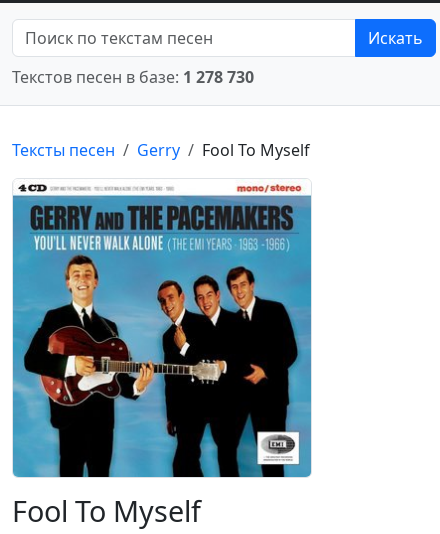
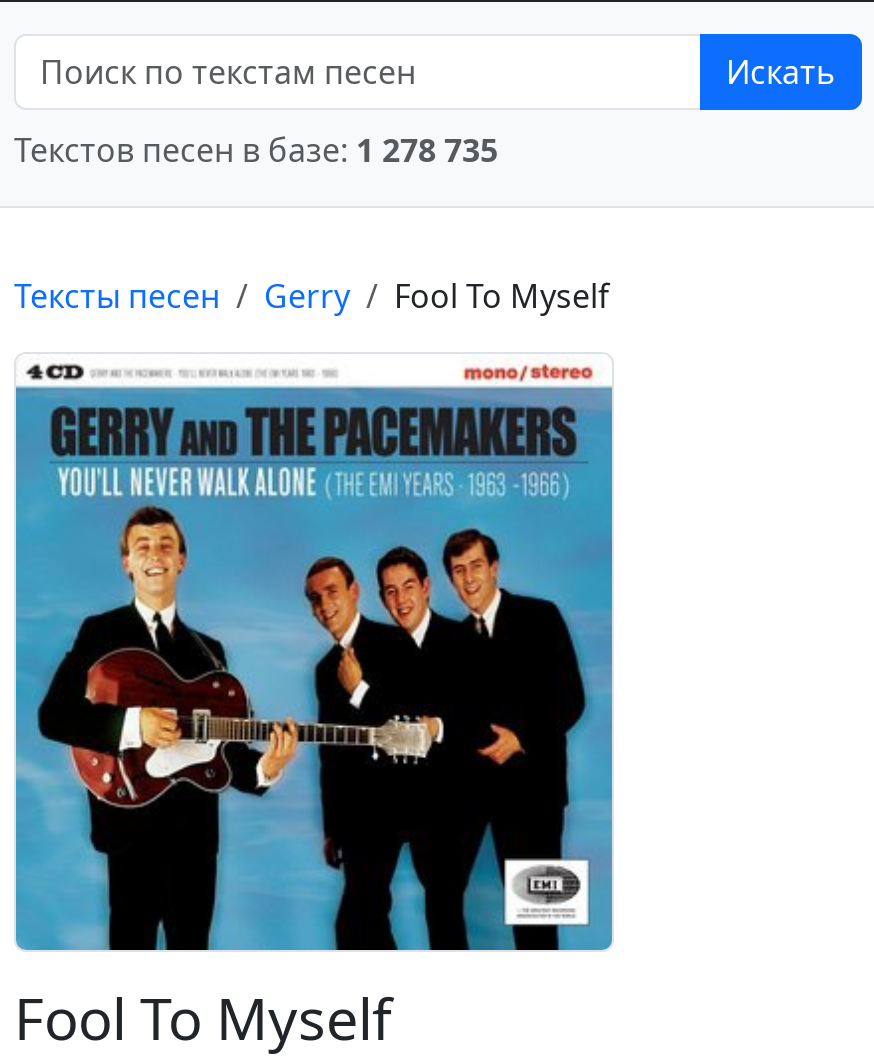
- Текстов песен в базе: 1 278 730
+ Текстов песен в базе: 1 278 735
